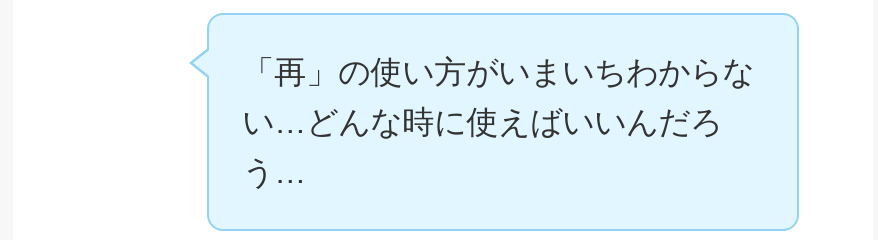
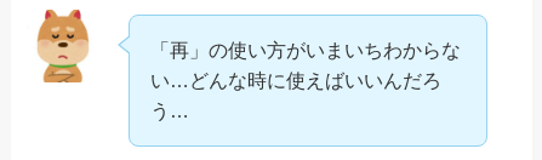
+ [image]
